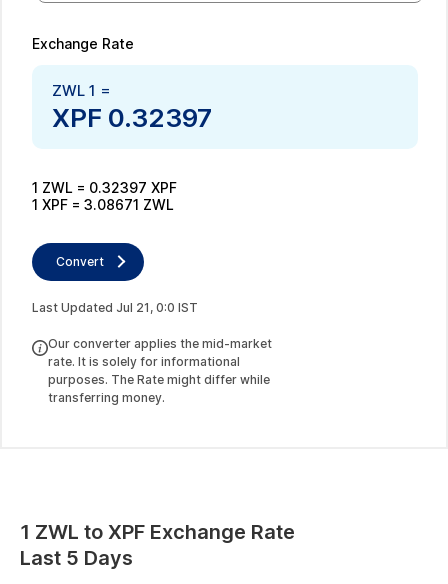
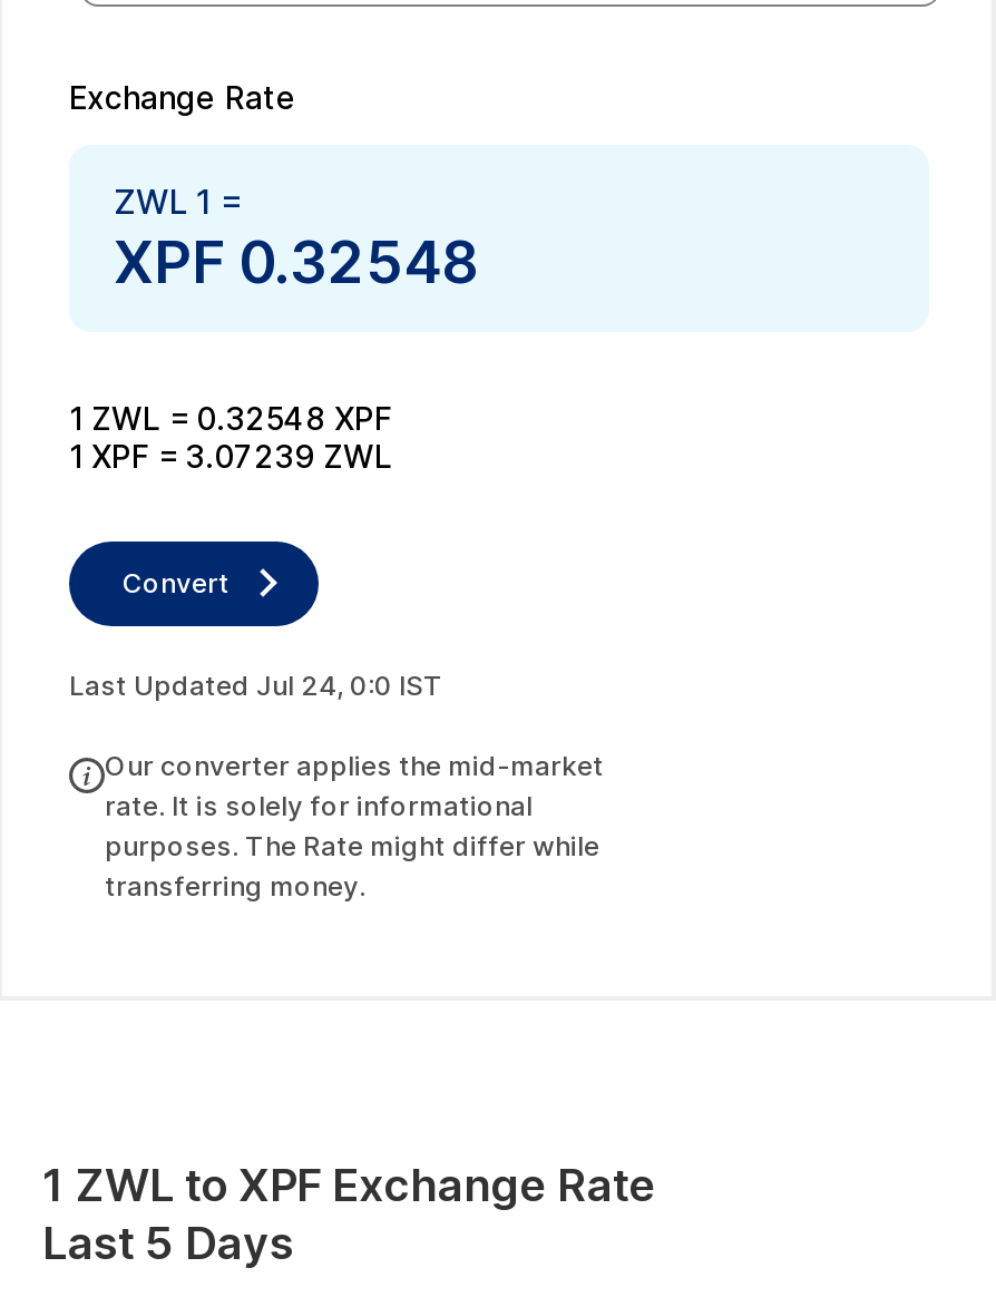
- XPF 0.32397
+ XPF 0.32548

- 1 ZWL = 0.32397 XPF
+ 1 ZWL = 0.32548 XPF

- 1 XPF = 3.08671 ZWL
+ 1 XPF = 3.07239 ZWL

- Last Updated Jul 21, 0:0 IST
+ Last Updated Jul 24, 0:0 IST
